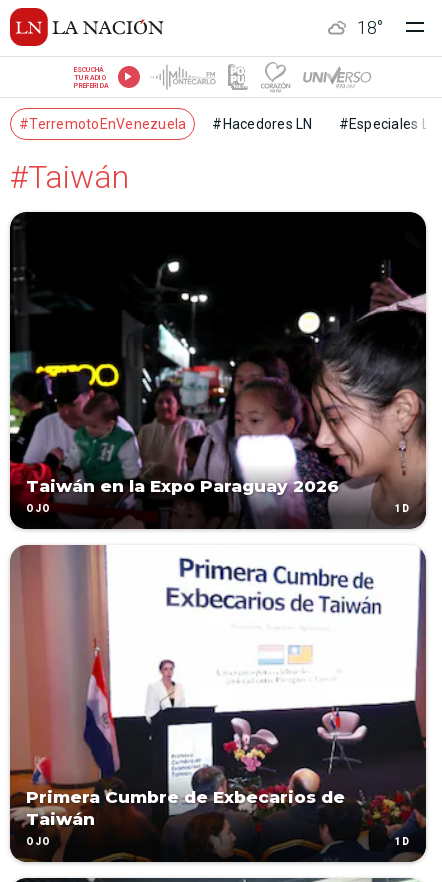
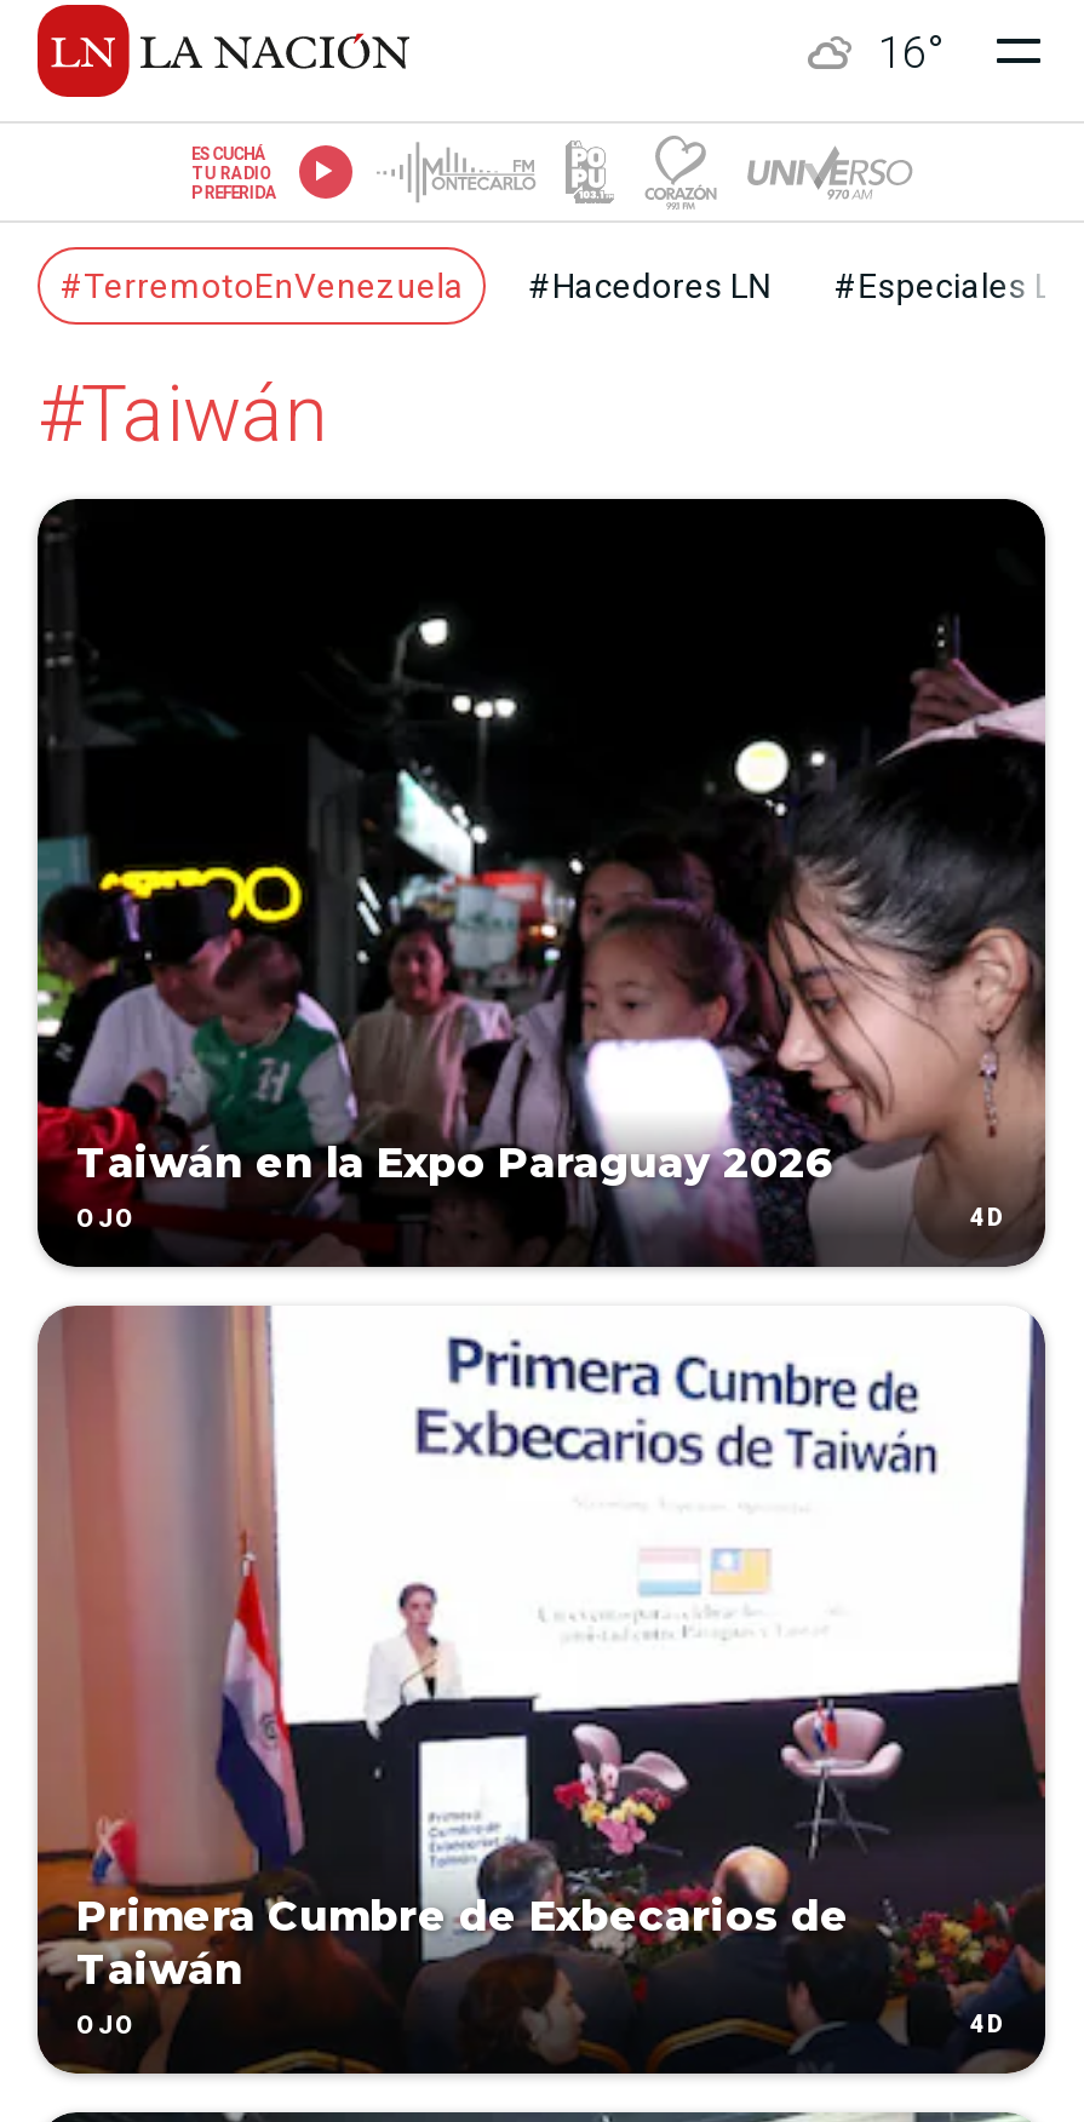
- 18°
+ 16°

- 1D
+ 4D

- 1D
+ 4D
